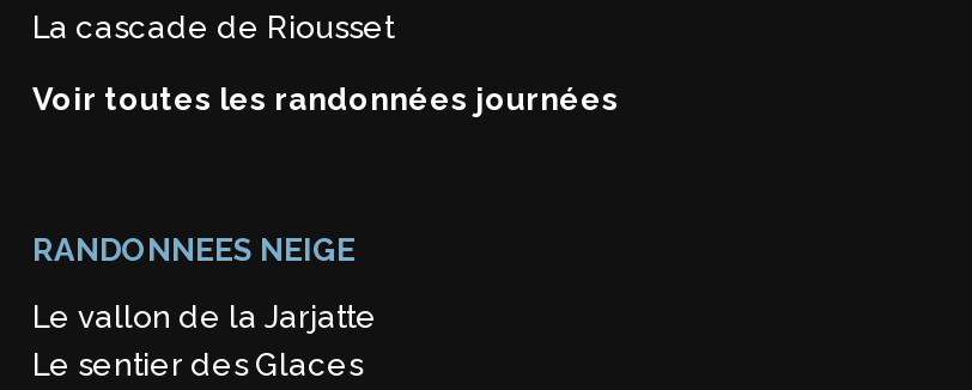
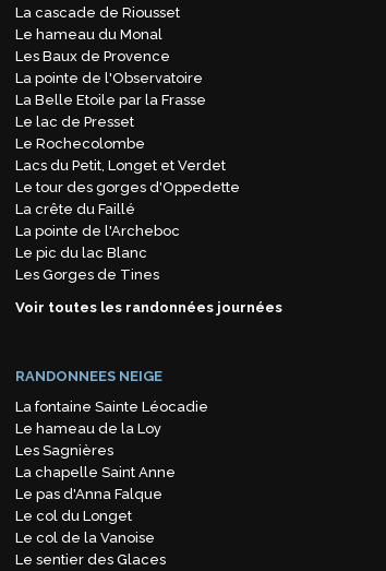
+ Le hameau du Monal
+ Les Baux de Provence
+ La pointe de l'Observatoire
+ La Belle Etoile par la Frasse
+ Le lac de Presset
+ Le Rochecolombe
+ Lacs du Petit, Longet et Verdet
+ Le tour des gorges d'Oppedette
+ La crête du Faillé
+ La pointe de l'Archeboc
+ Le pic du lac Blanc
+ Les Gorges de Tines

- Le vallon de la Jarjatte
+ La fontaine Sainte Léocadie
+ Le hameau de la Loy
+ Les Sagnières
+ La chapelle Saint Anne
+ Le pas d'Anna Falque
+ Le col du Longet
+ Le col de la Vanoise
